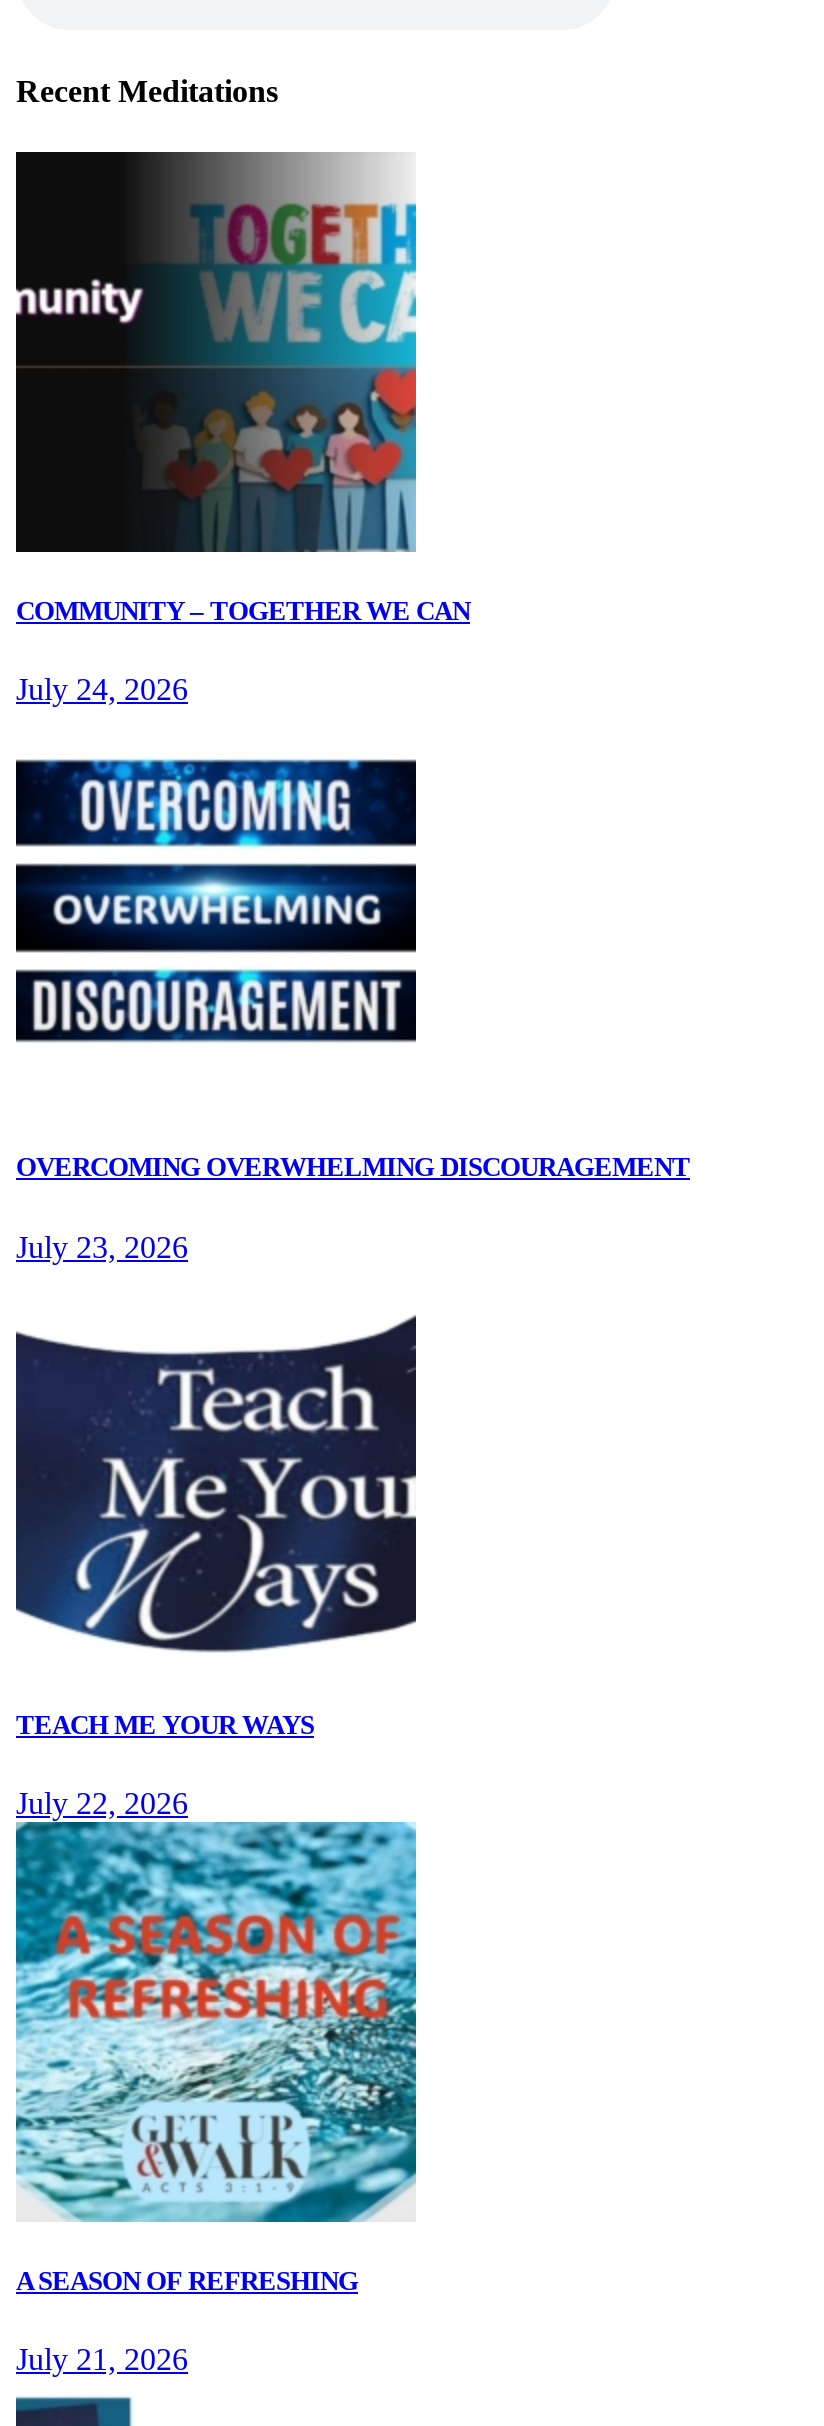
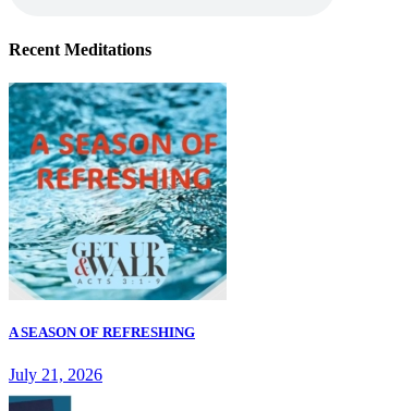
- [image]
- COMMUNITY – TOGETHER WE CAN
- July 24, 2026

- [image]

- [image]

- [image]

- OVERCOMING OVERWHELMING DISCOURAGEMENT
- July 23, 2026

- [image]
- TEACH ME YOUR WAYS
- July 22, 2026
